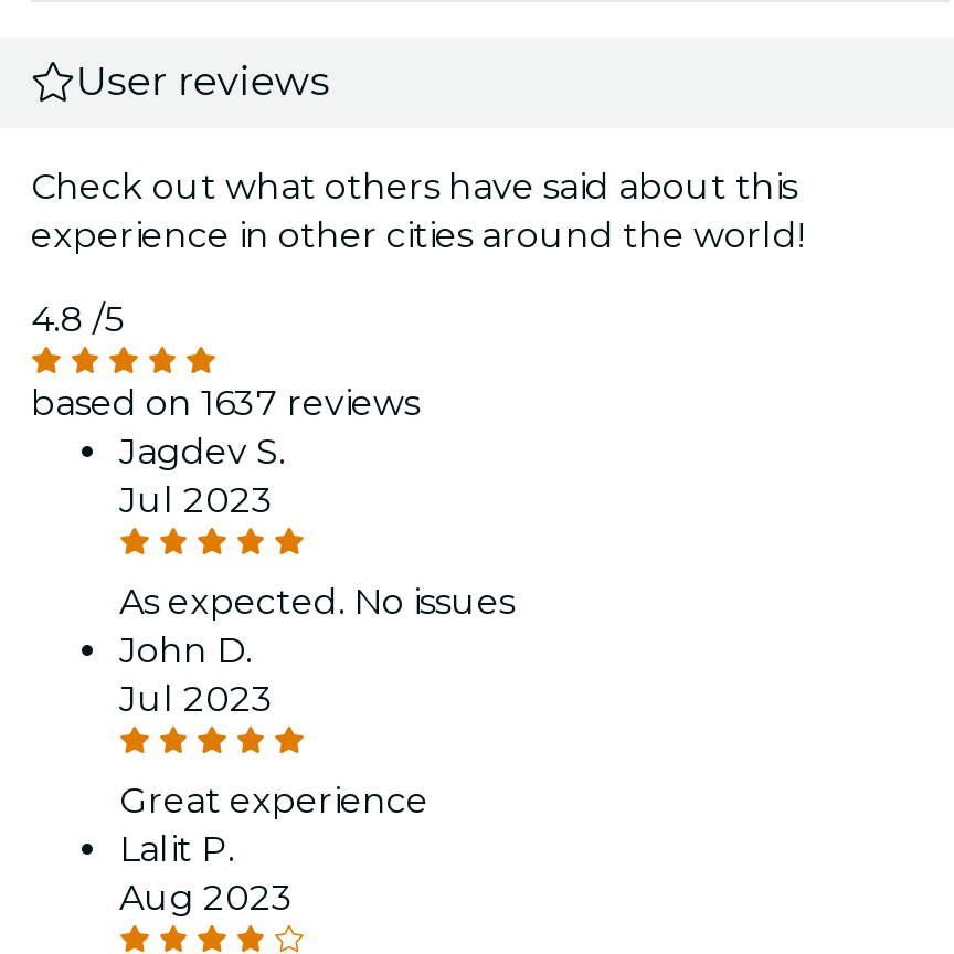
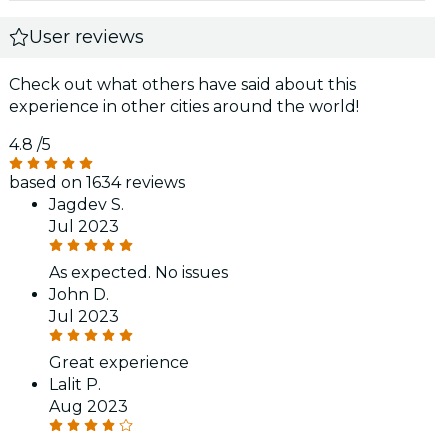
- based on 1637 reviews
+ based on 1634 reviews
